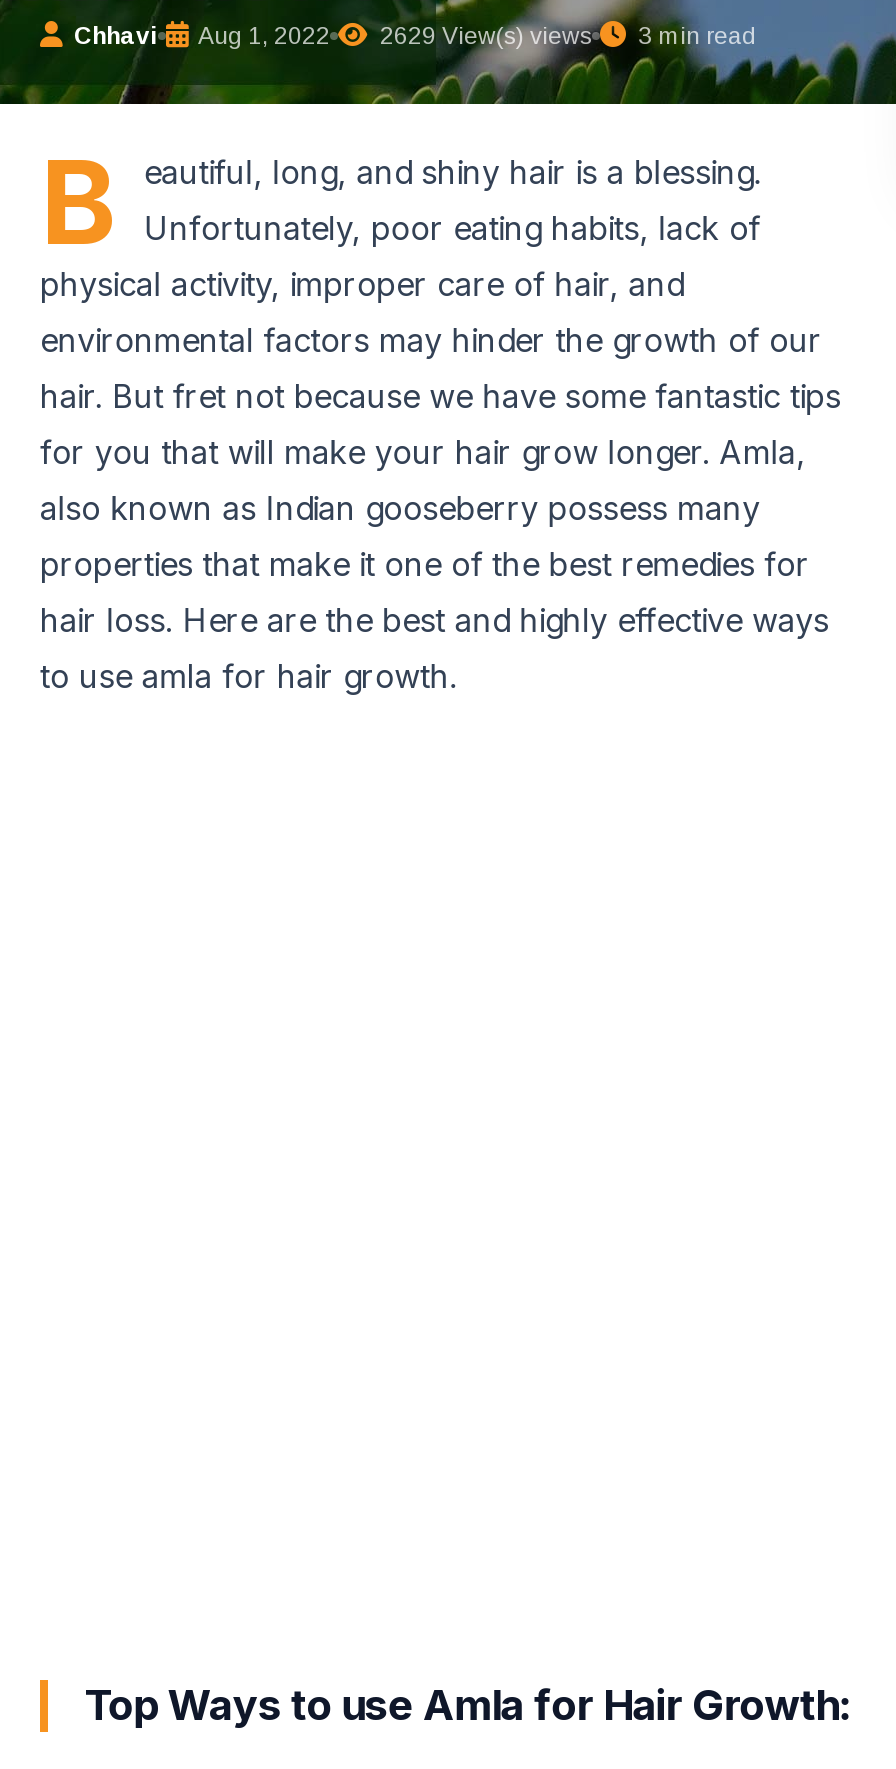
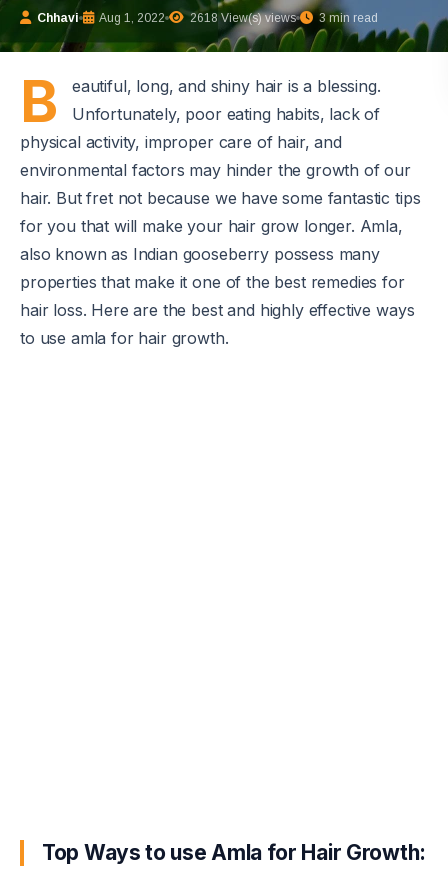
- 2629 View(s) views
+ 2618 View(s) views
